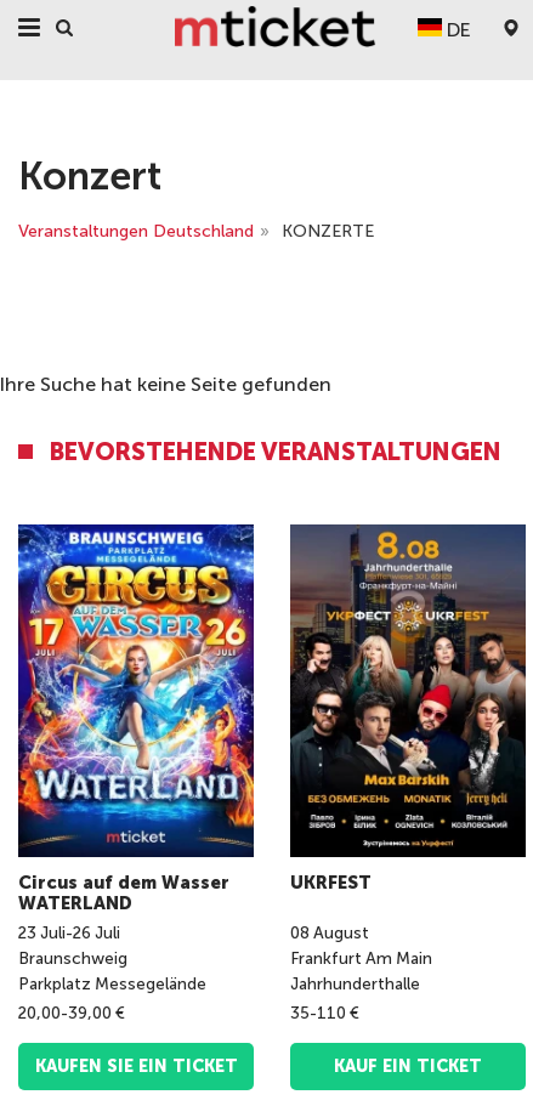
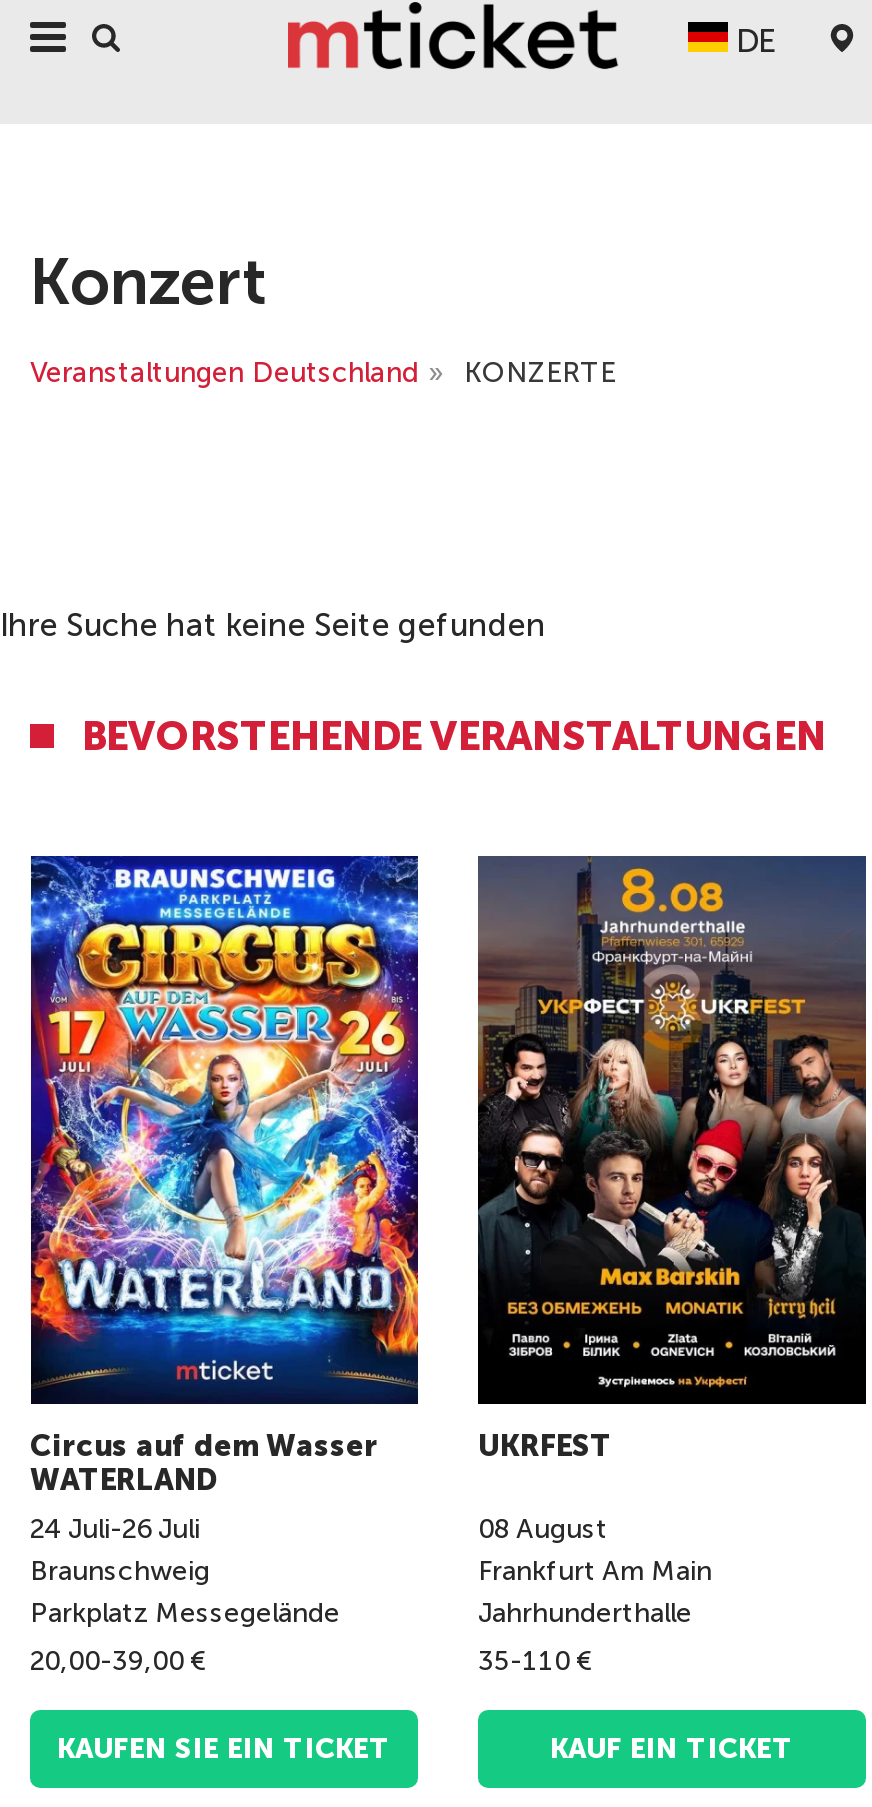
- 23 Juli-26 Juli
+ 24 Juli-26 Juli
